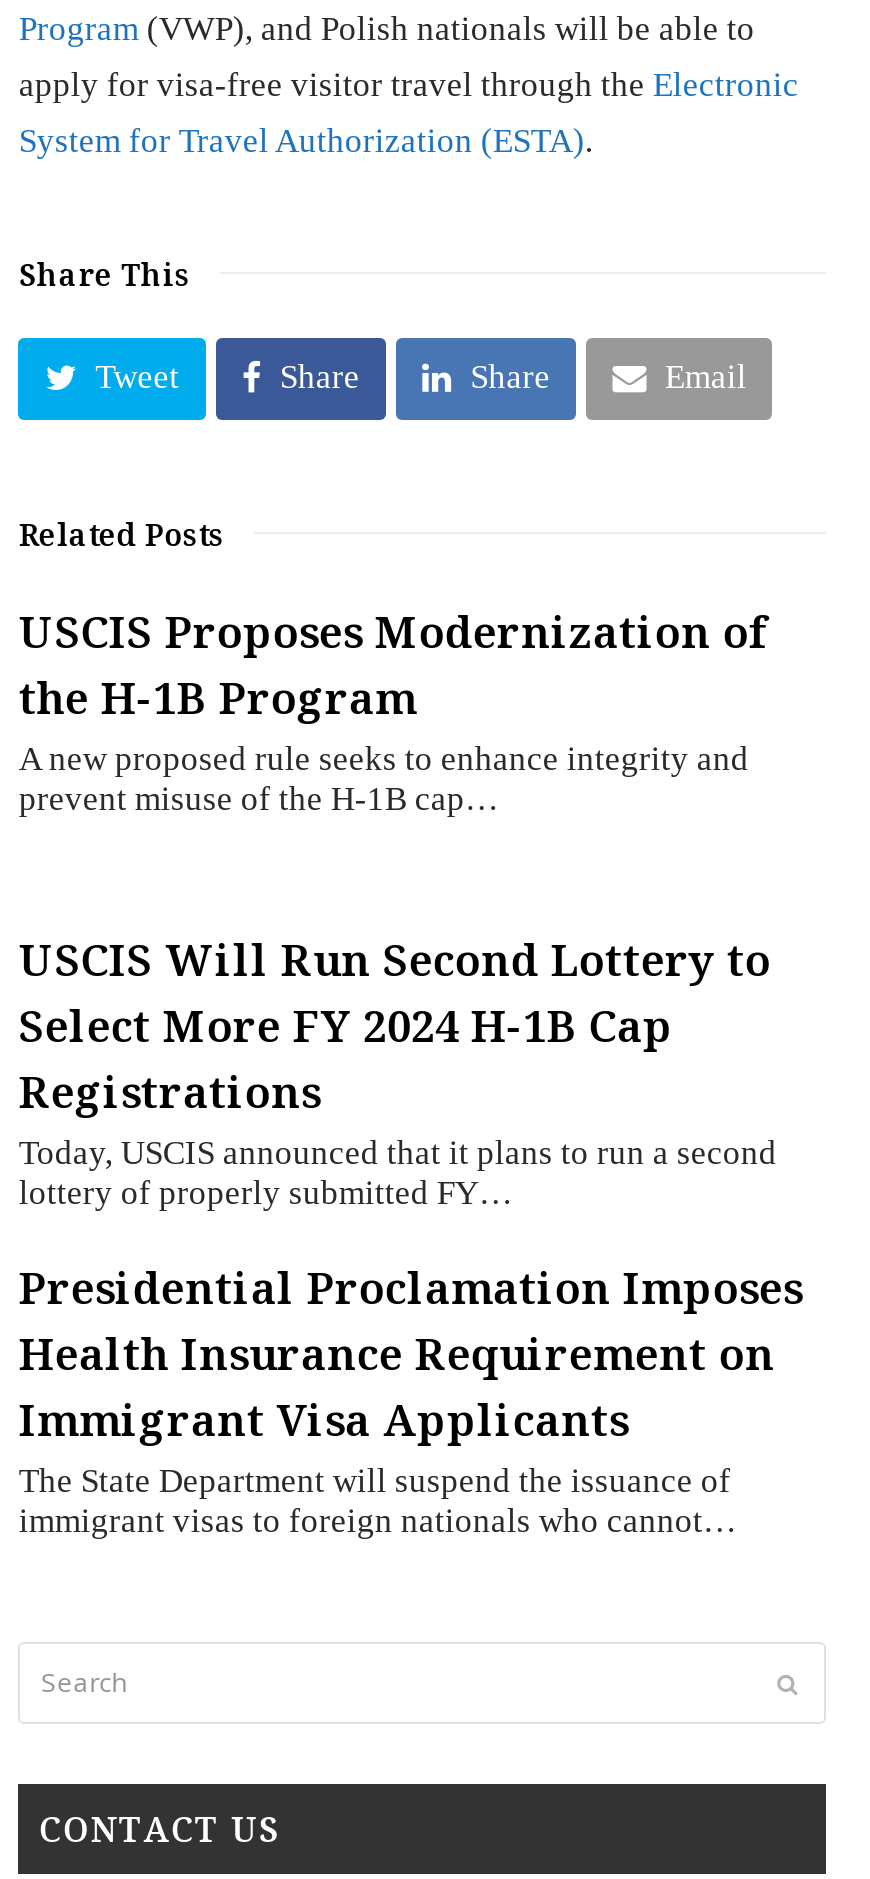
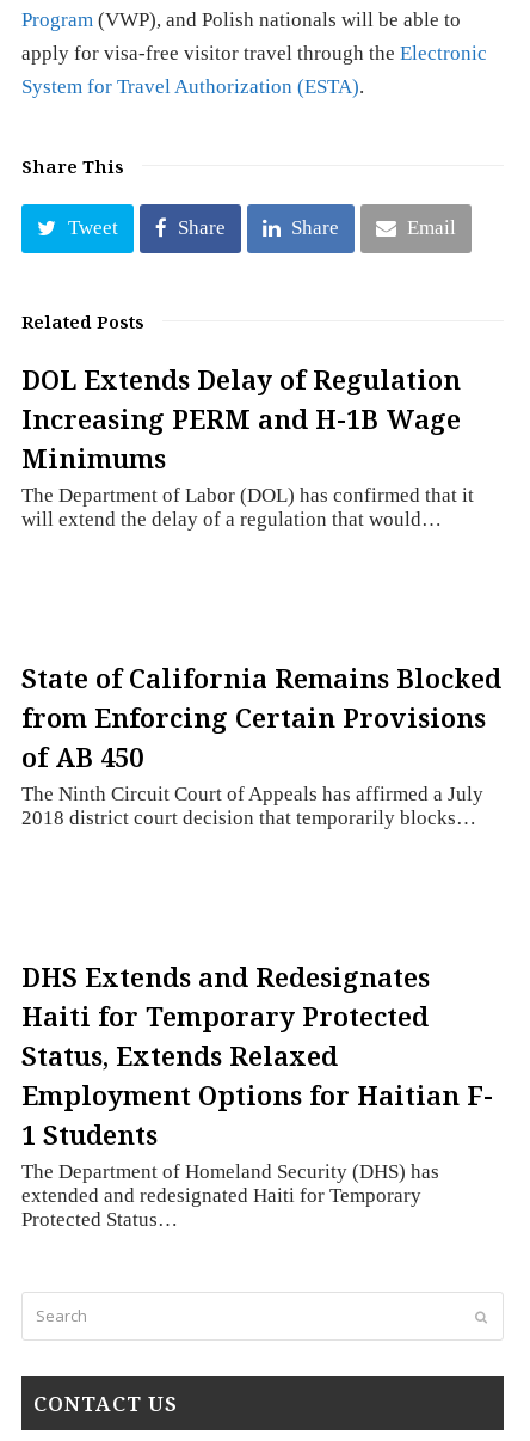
- USCIS Proposes Modernization of
- the H-1B Program
- A new proposed rule seeks to enhance integrity and
- prevent misuse of the H-1B cap…
+ DOL Extends Delay of Regulation
+ Increasing PERM and H-1B Wage
+ Minimums
+ The Department of Labor (DOL) has confirmed that it
+ will extend the delay of a regulation that would…

- USCIS Will Run Second Lottery to
- Select More FY 2024 H-1B Cap
- Registrations
- Today, USCIS announced that it plans to run a second
- lottery of properly submitted FY…
+ State of California Remains Blocked
+ from Enforcing Certain Provisions
+ of AB 450
+ The Ninth Circuit Court of Appeals has affirmed a July
+ 2018 district court decision that temporarily blocks…

- Presidential Proclamation Imposes
- Health Insurance Requirement on
- Immigrant Visa Applicants
- The State Department will suspend the issuance of
- immigrant visas to foreign nationals who cannot…
+ DHS Extends and Redesignates
+ Haiti for Temporary Protected
+ Status, Extends Relaxed
+ Employment Options for Haitian F-
+ 1 Students
+ The Department of Homeland Security (DHS) has
+ extended and redesignated Haiti for Temporary
+ Protected Status…
